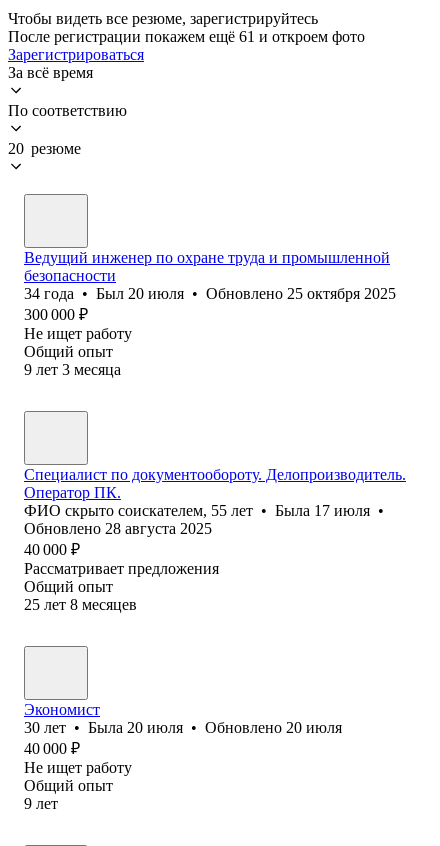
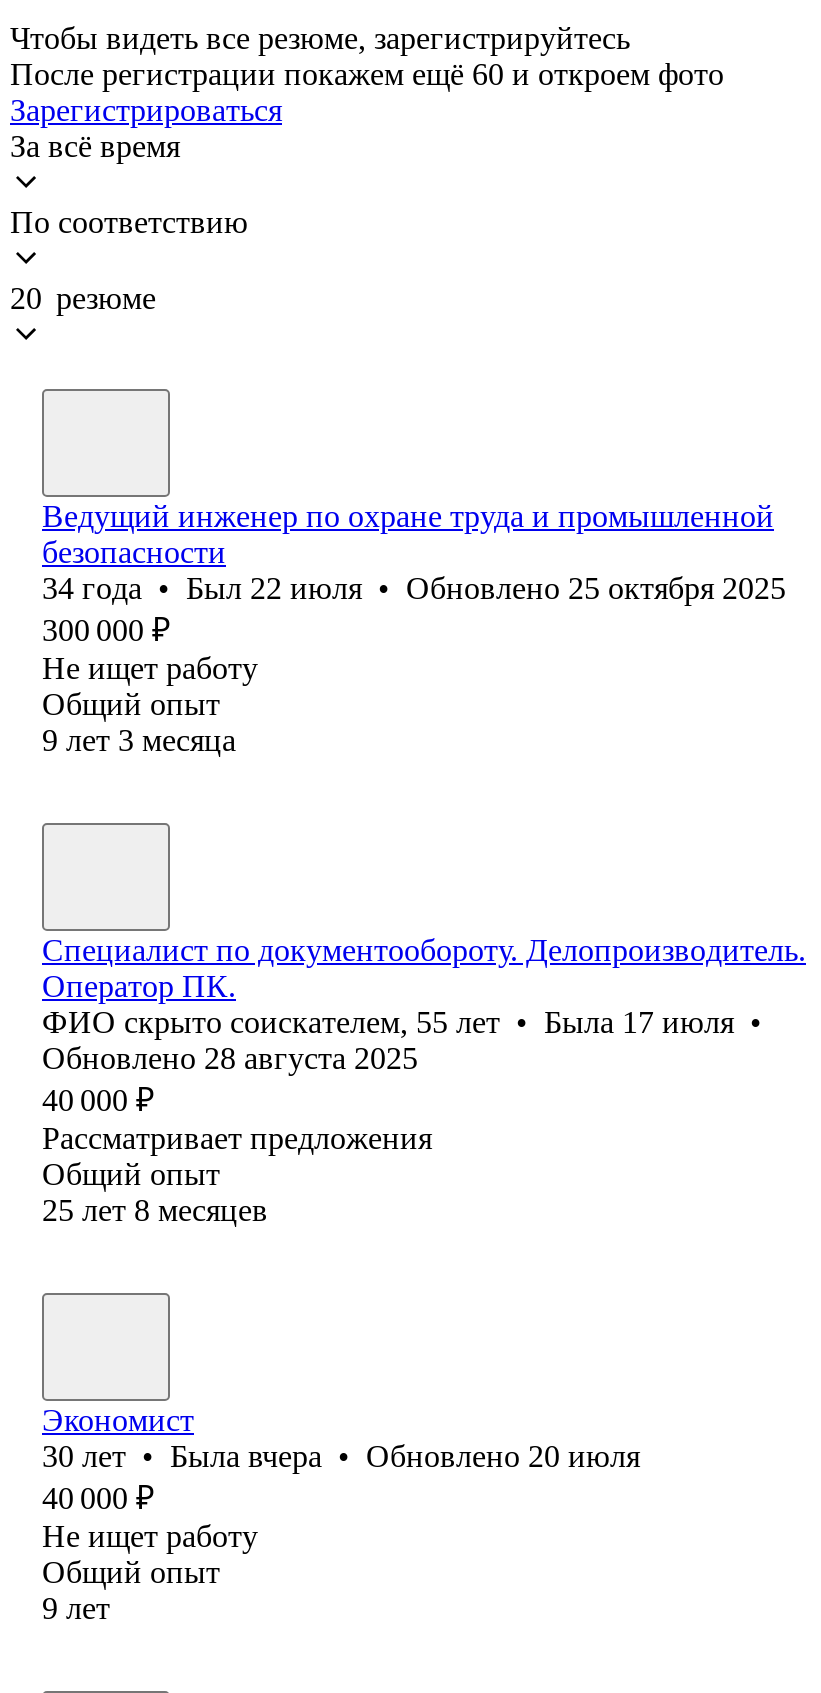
- После регистрации покажем ещё 61 и откроем фото
+ После регистрации покажем ещё 60 и откроем фото

- 34 года • Был 20 июля • Обновлено 25 октября 2025
+ 34 года • Был 22 июля • Обновлено 25 октября 2025

- 30 лет • Была 20 июля • Обновлено 20 июля
+ 30 лет • Была вчера • Обновлено 20 июля
